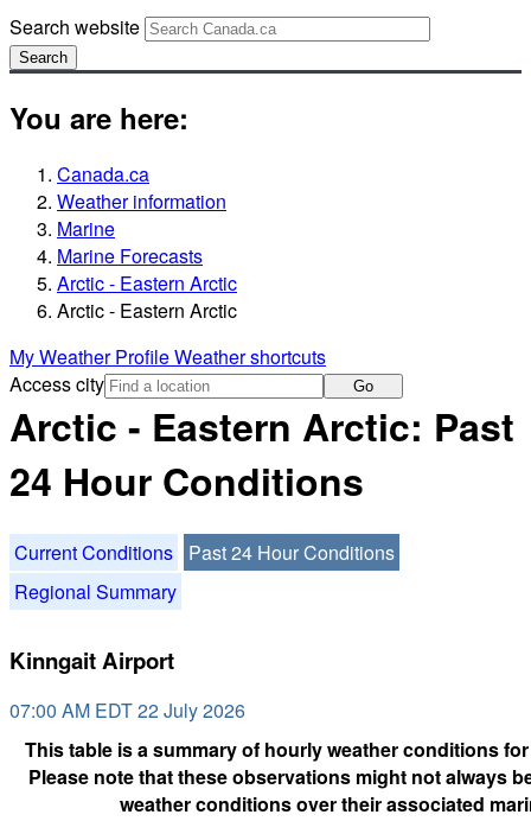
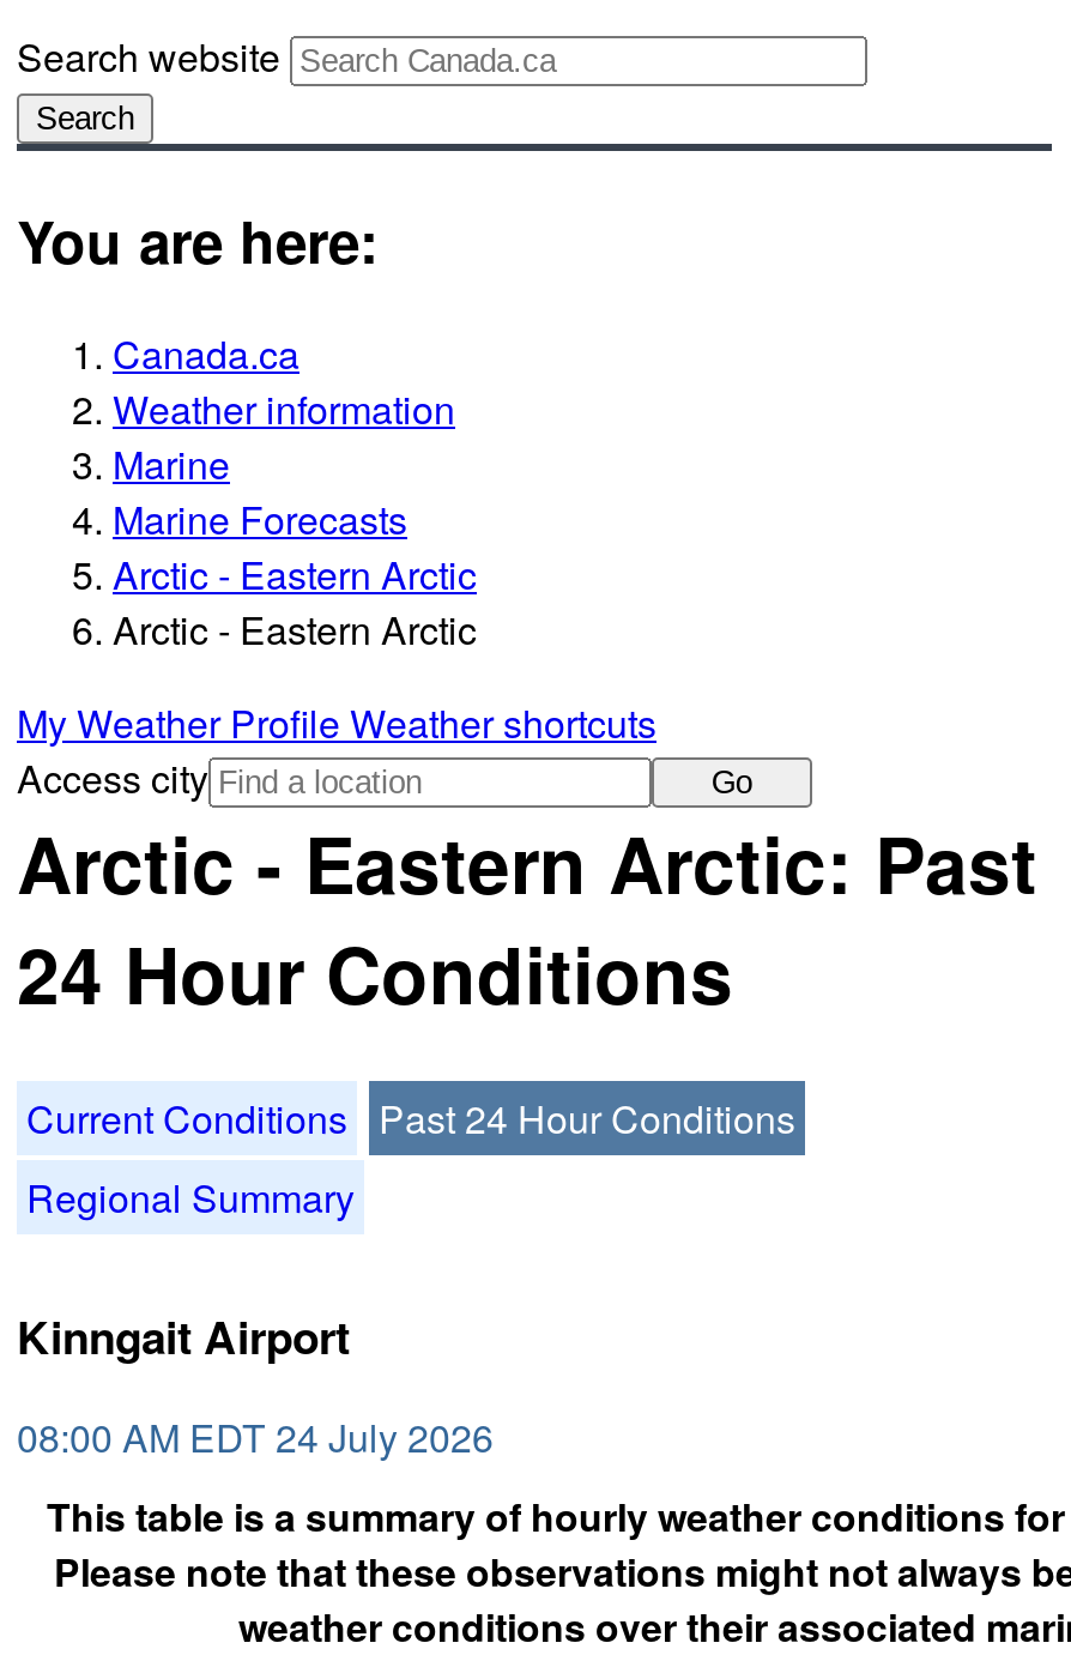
- 07:00 AM EDT 22 July 2026
+ 08:00 AM EDT 24 July 2026
